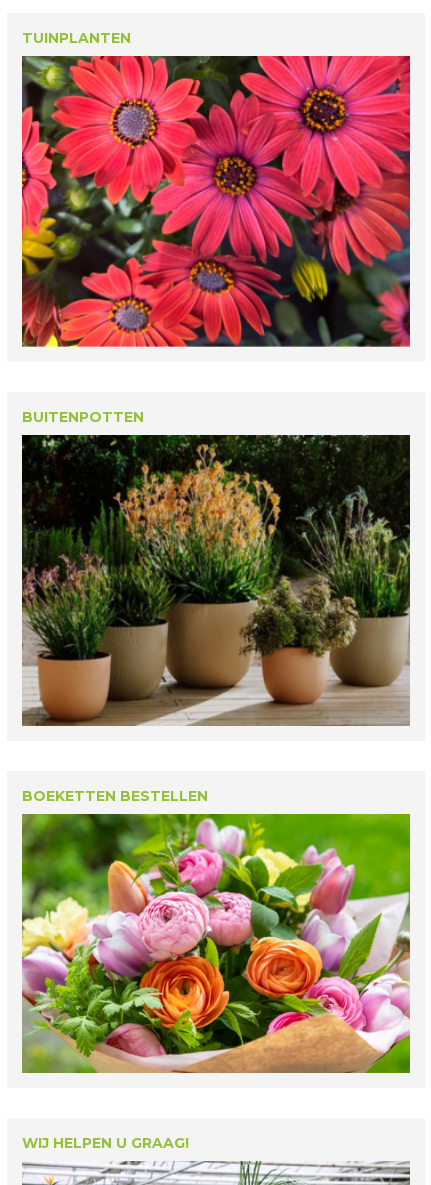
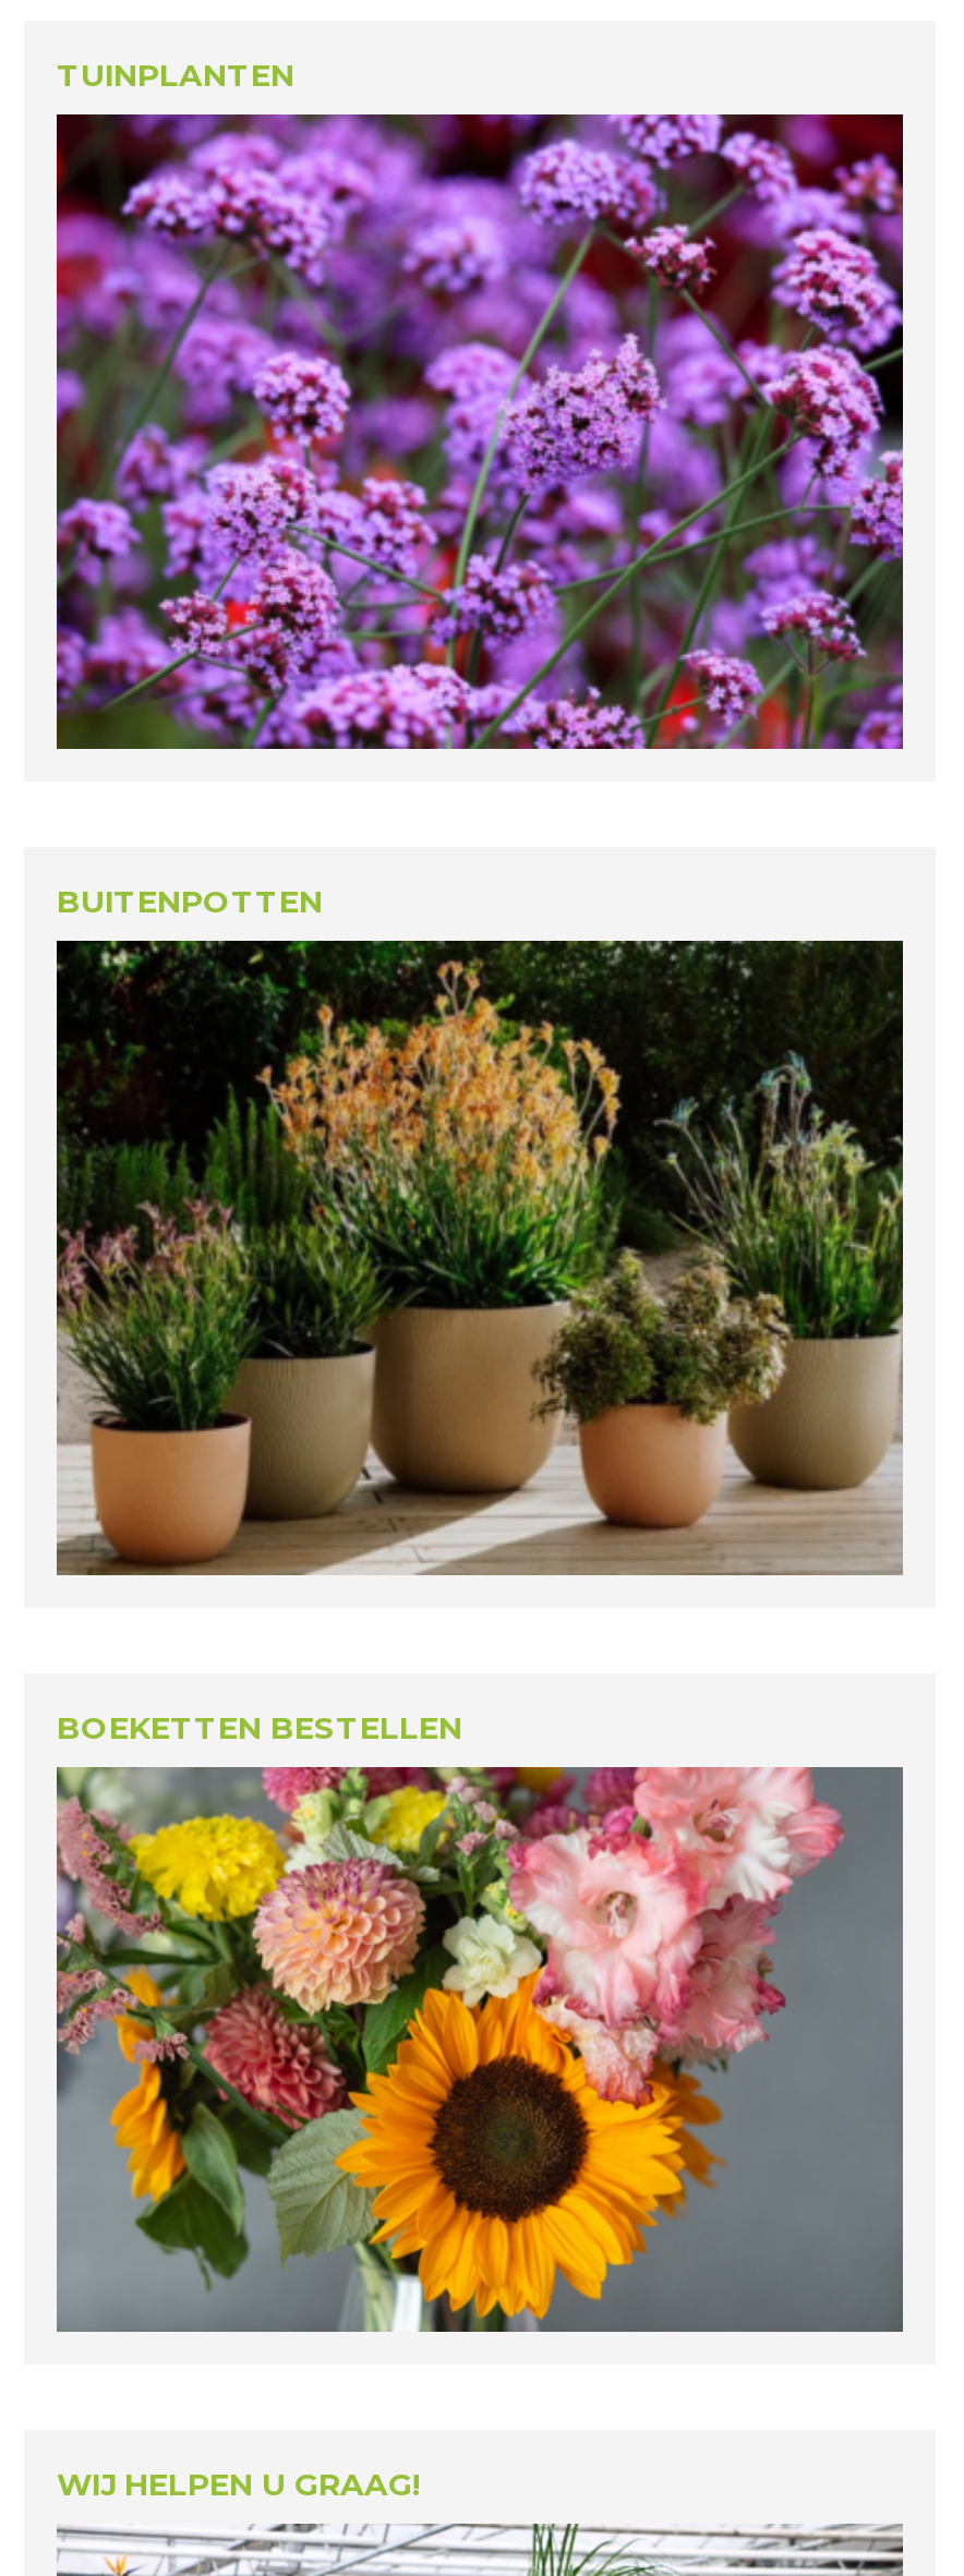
- [image]
+ [image]

- [image]
+ [image]
